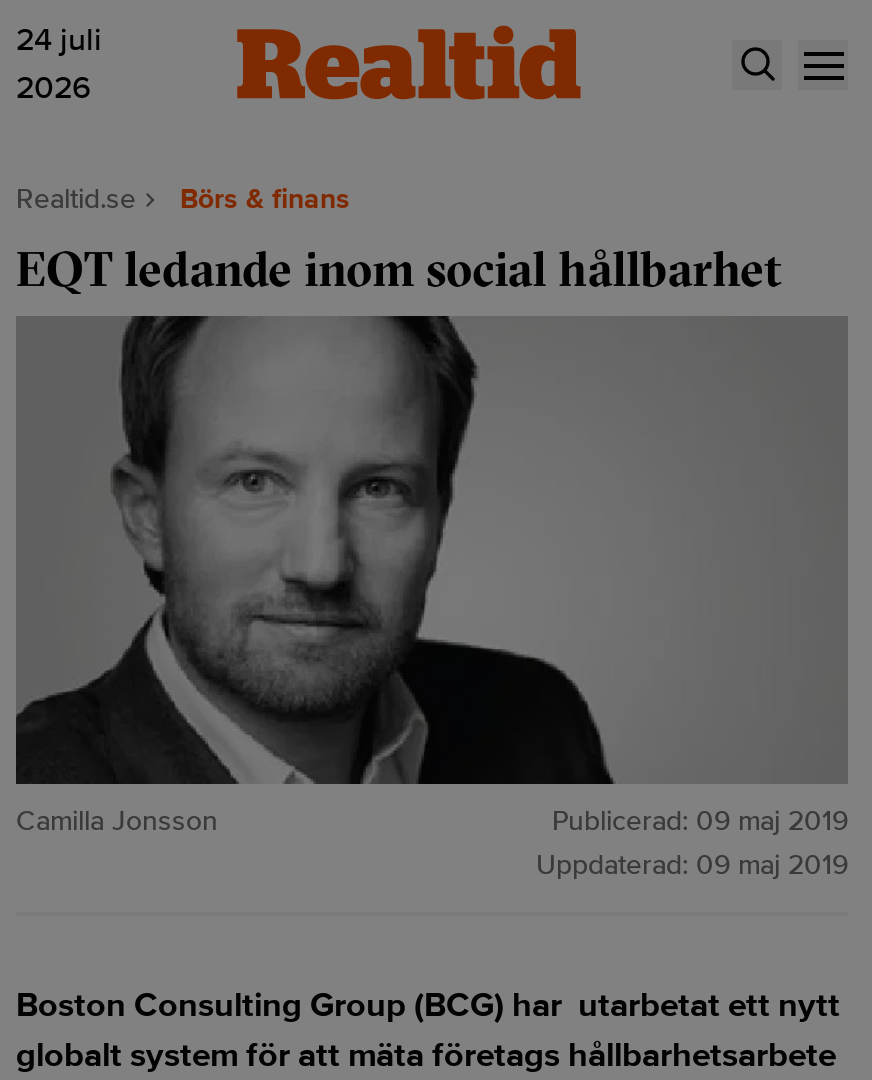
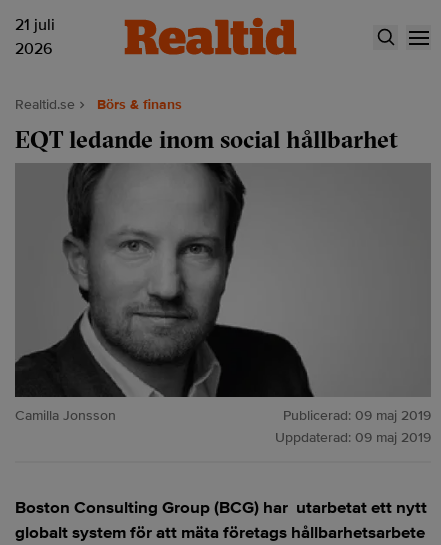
- 24 juli
+ 21 juli
